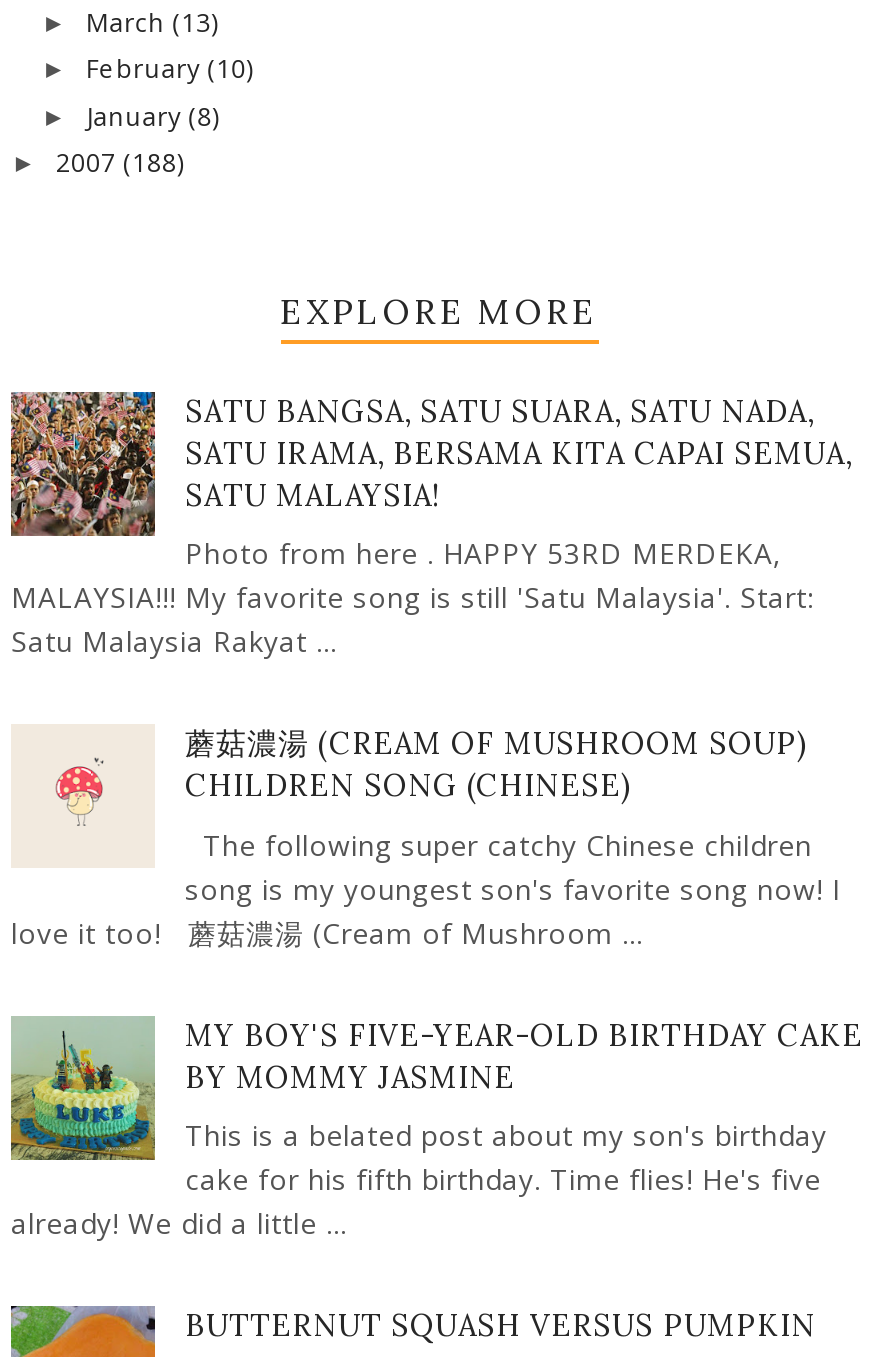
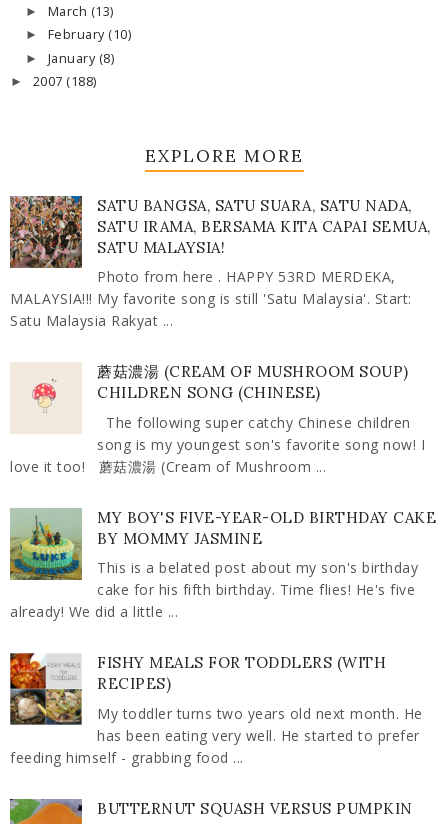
+ [image]
+ FISHY MEALS FOR TODDLERS (WITH
+ RECIPES)
+ My toddler turns two years old next month. He
+ has been eating very well. He started to prefer
+ feeding himself - grabbing food ...
